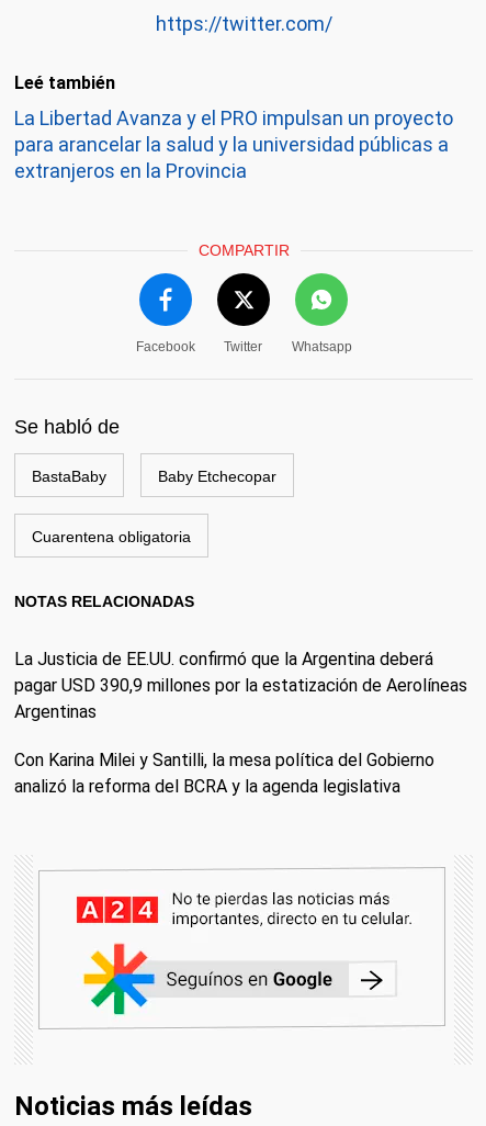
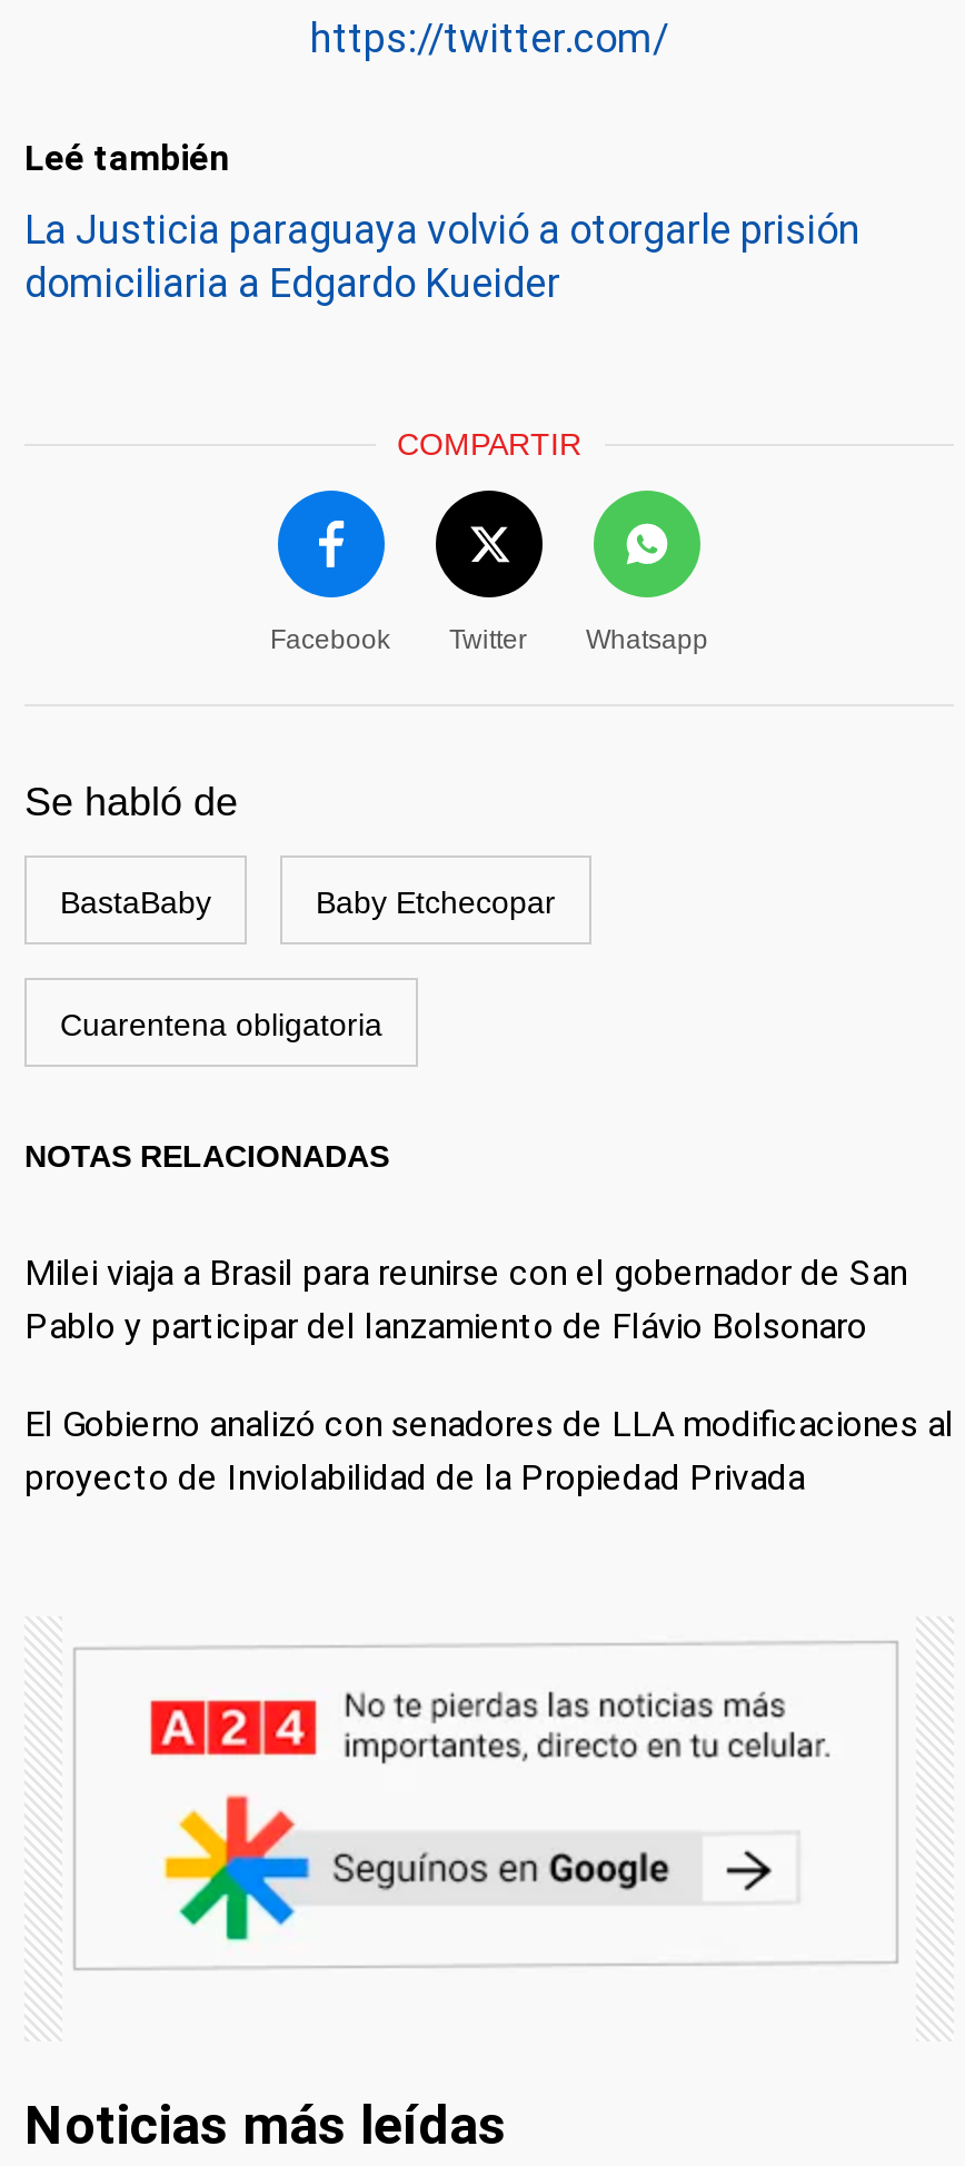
- La Libertad Avanza y el PRO impulsan un proyecto
- para arancelar la salud y la universidad públicas a
- extranjeros en la Provincia
+ La Justicia paraguaya volvió a otorgarle prisión
+ domiciliaria a Edgardo Kueider

- La Justicia de EE.UU. confirmó que la Argentina deberá
- pagar USD 390,9 millones por la estatización de Aerolíneas
- Argentinas
+ Milei viaja a Brasil para reunirse con el gobernador de San
+ Pablo y participar del lanzamiento de Flávio Bolsonaro

- Con Karina Milei y Santilli, la mesa política del Gobierno
- analizó la reforma del BCRA y la agenda legislativa
+ El Gobierno analizó con senadores de LLA modificaciones al
+ proyecto de Inviolabilidad de la Propiedad Privada
